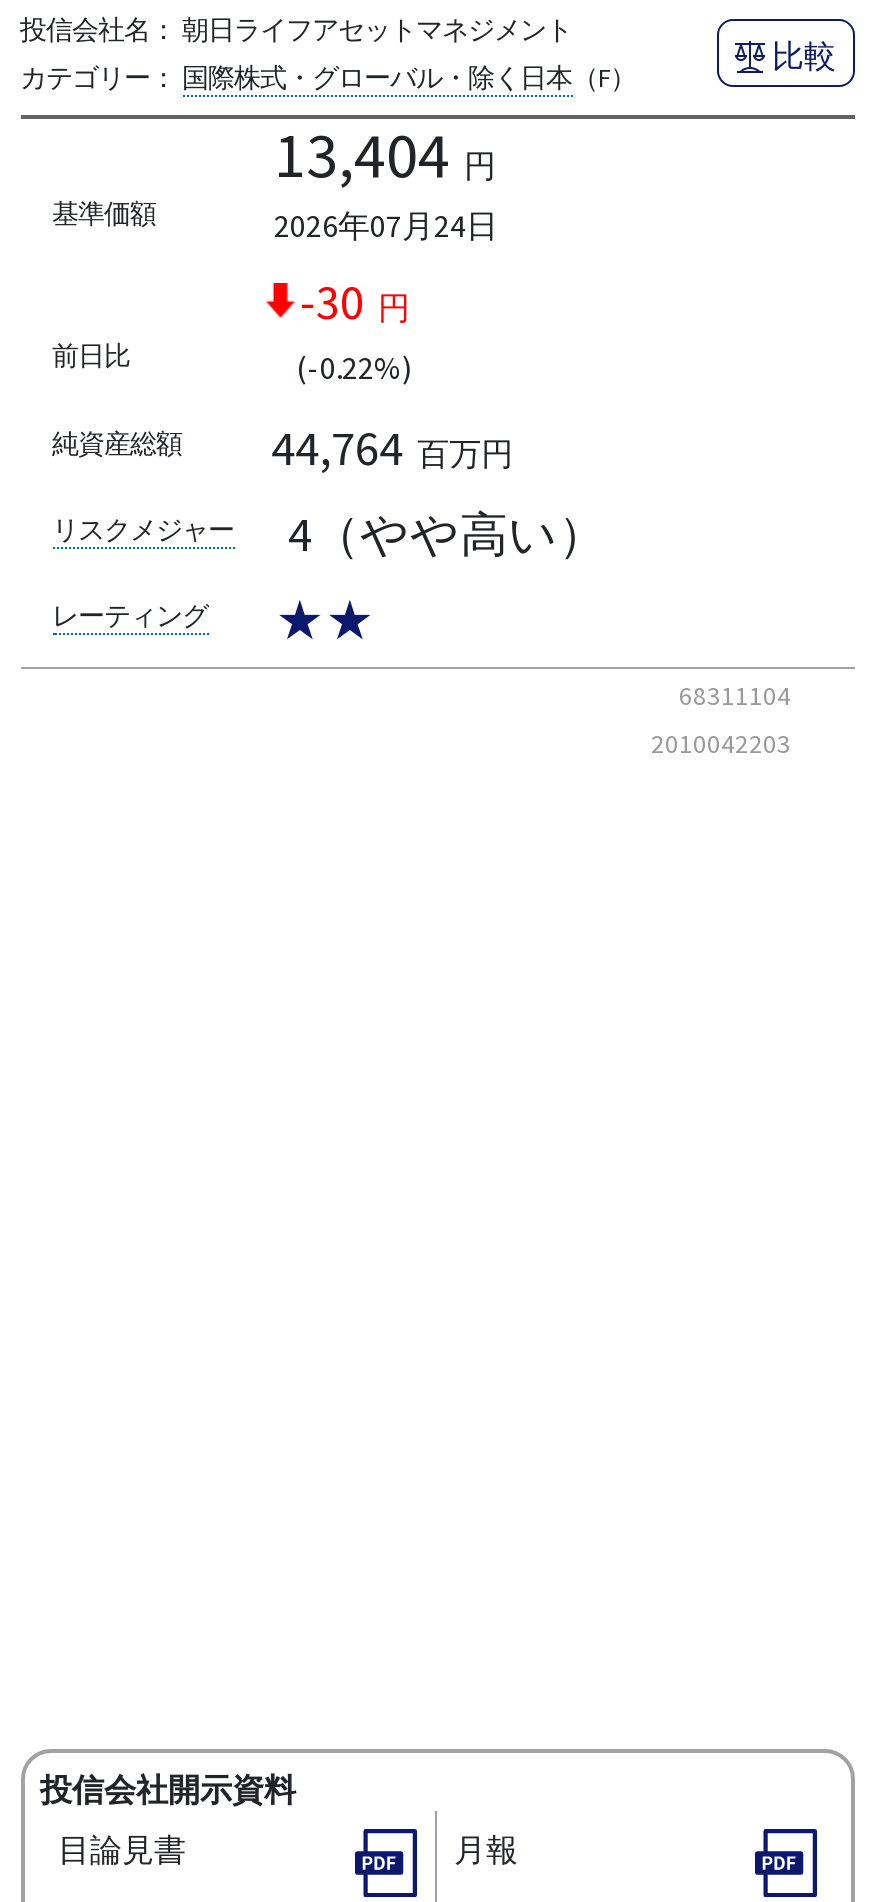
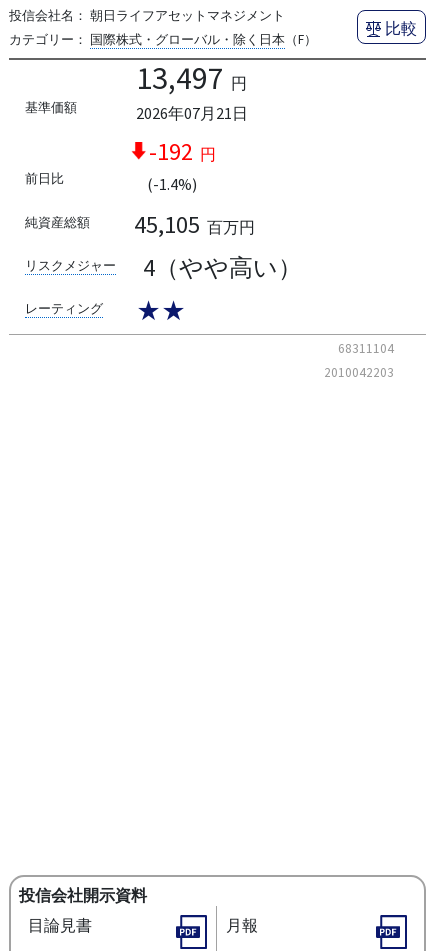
- 13,404 円
+ 13,497 円

- 2026年07月24日
+ 2026年07月21日

- -30 円
+ -192 円

- (-0.22%)
+ (-1.4%)

- 44,764 百万円
+ 45,105 百万円
